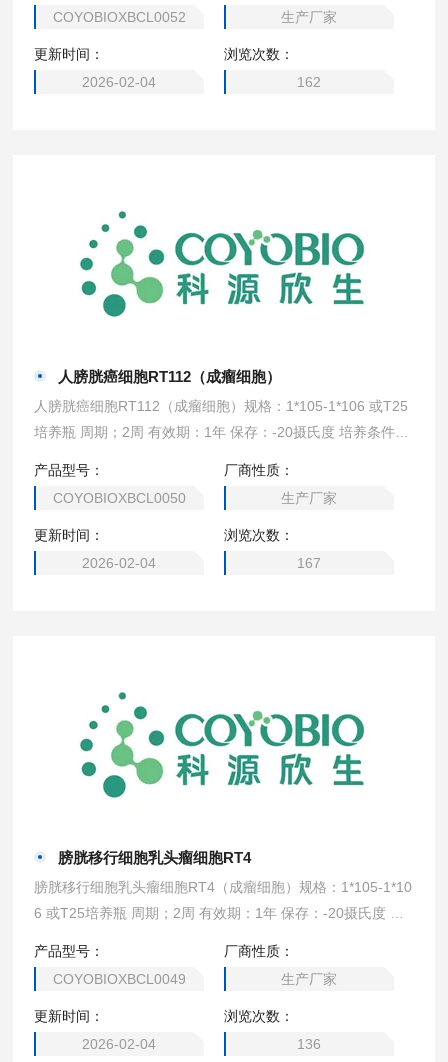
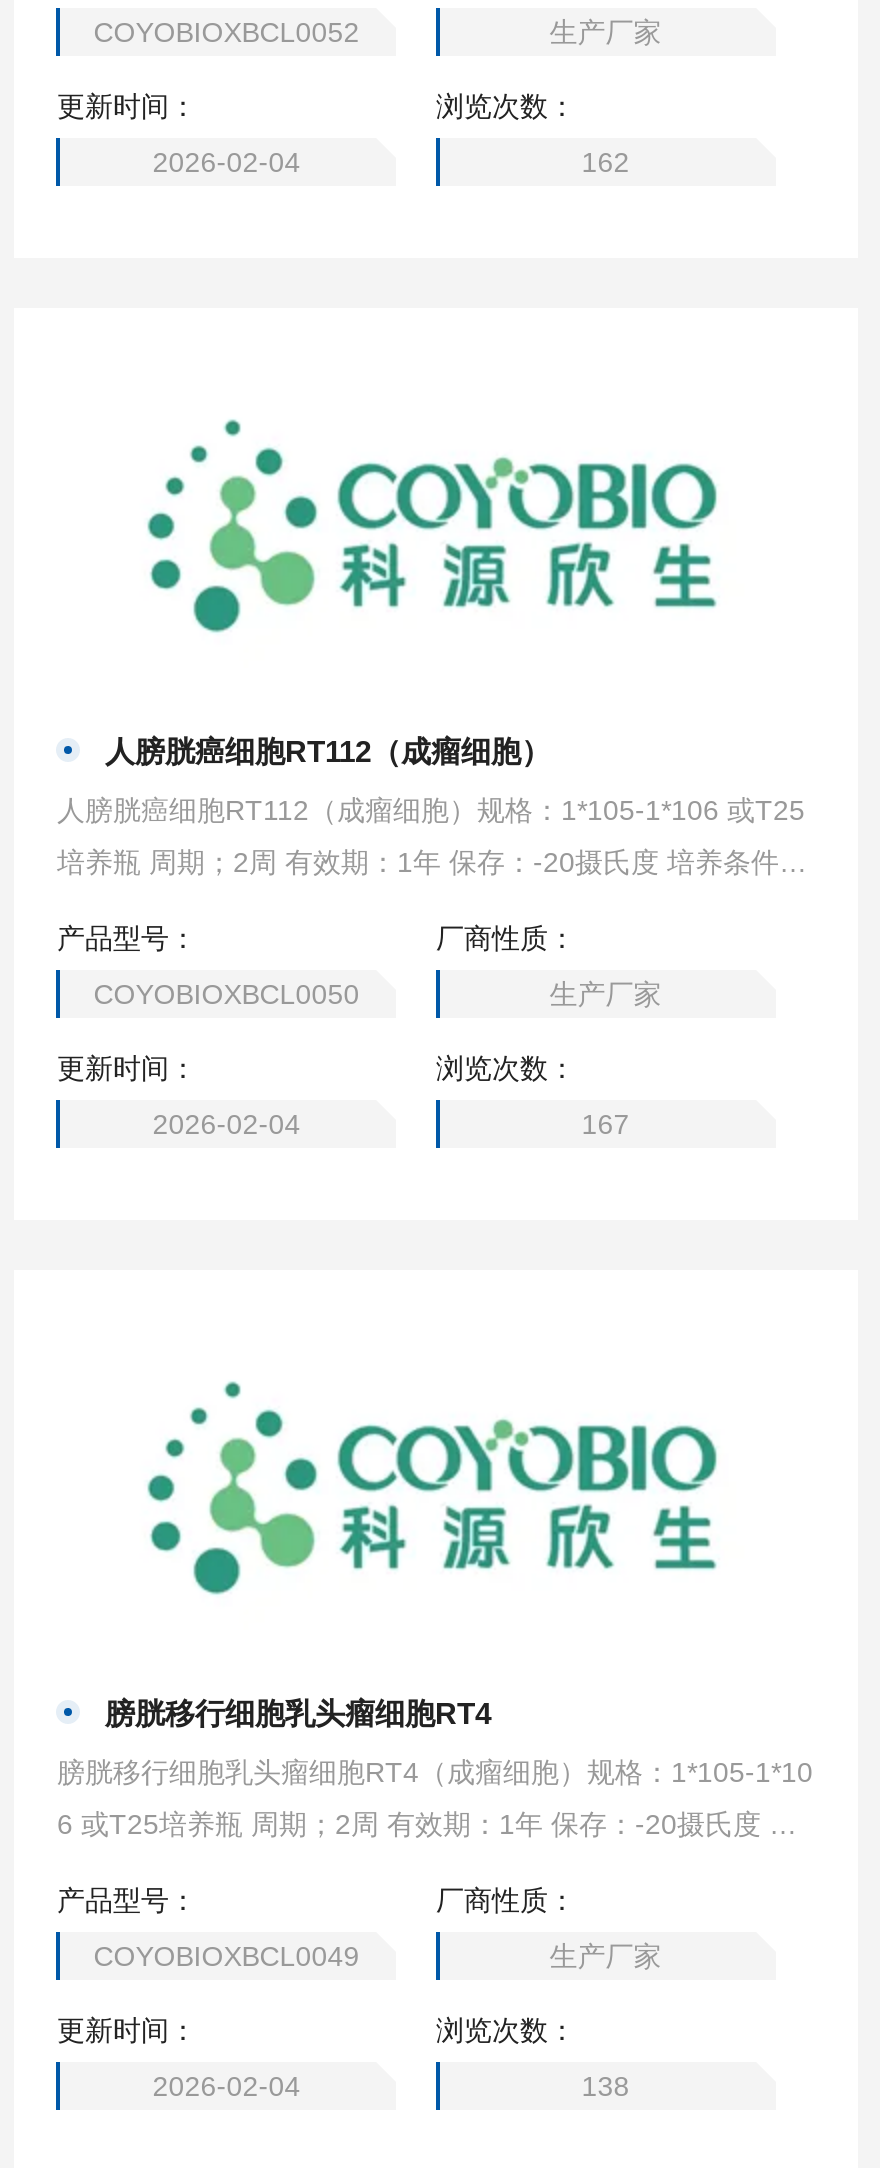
- 136
+ 138
